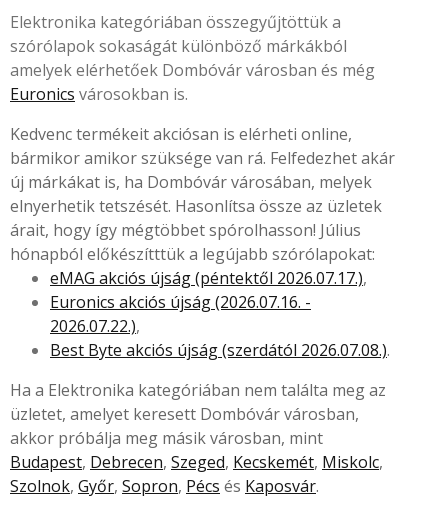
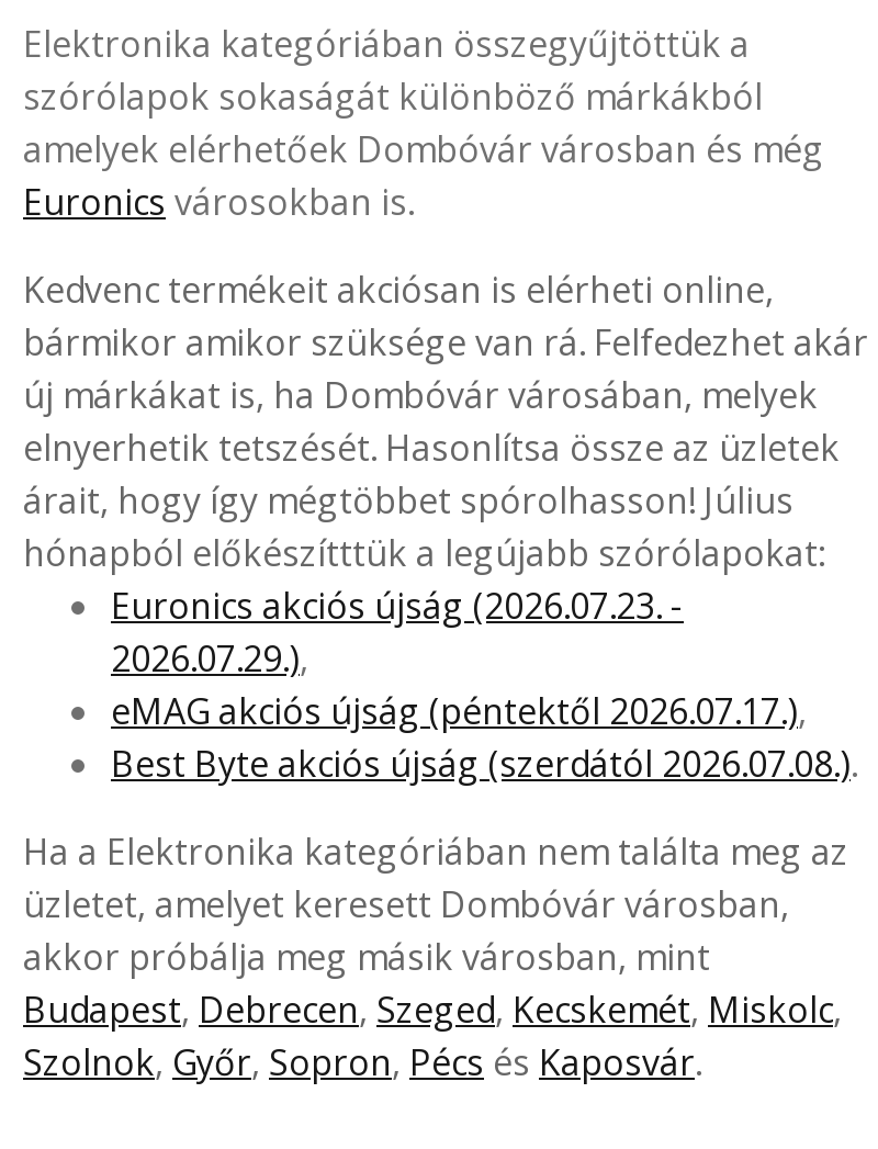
+ Euronics akciós újság (2026.07.23. -
+ 2026.07.29.),

moved down: eMAG akciós újság (péntektől 2026.07.17.),

- Euronics akciós újság (2026.07.16. -
- 2026.07.22.),
